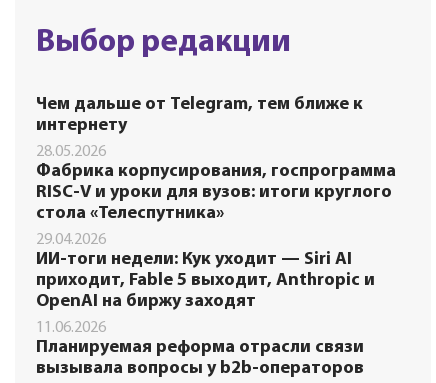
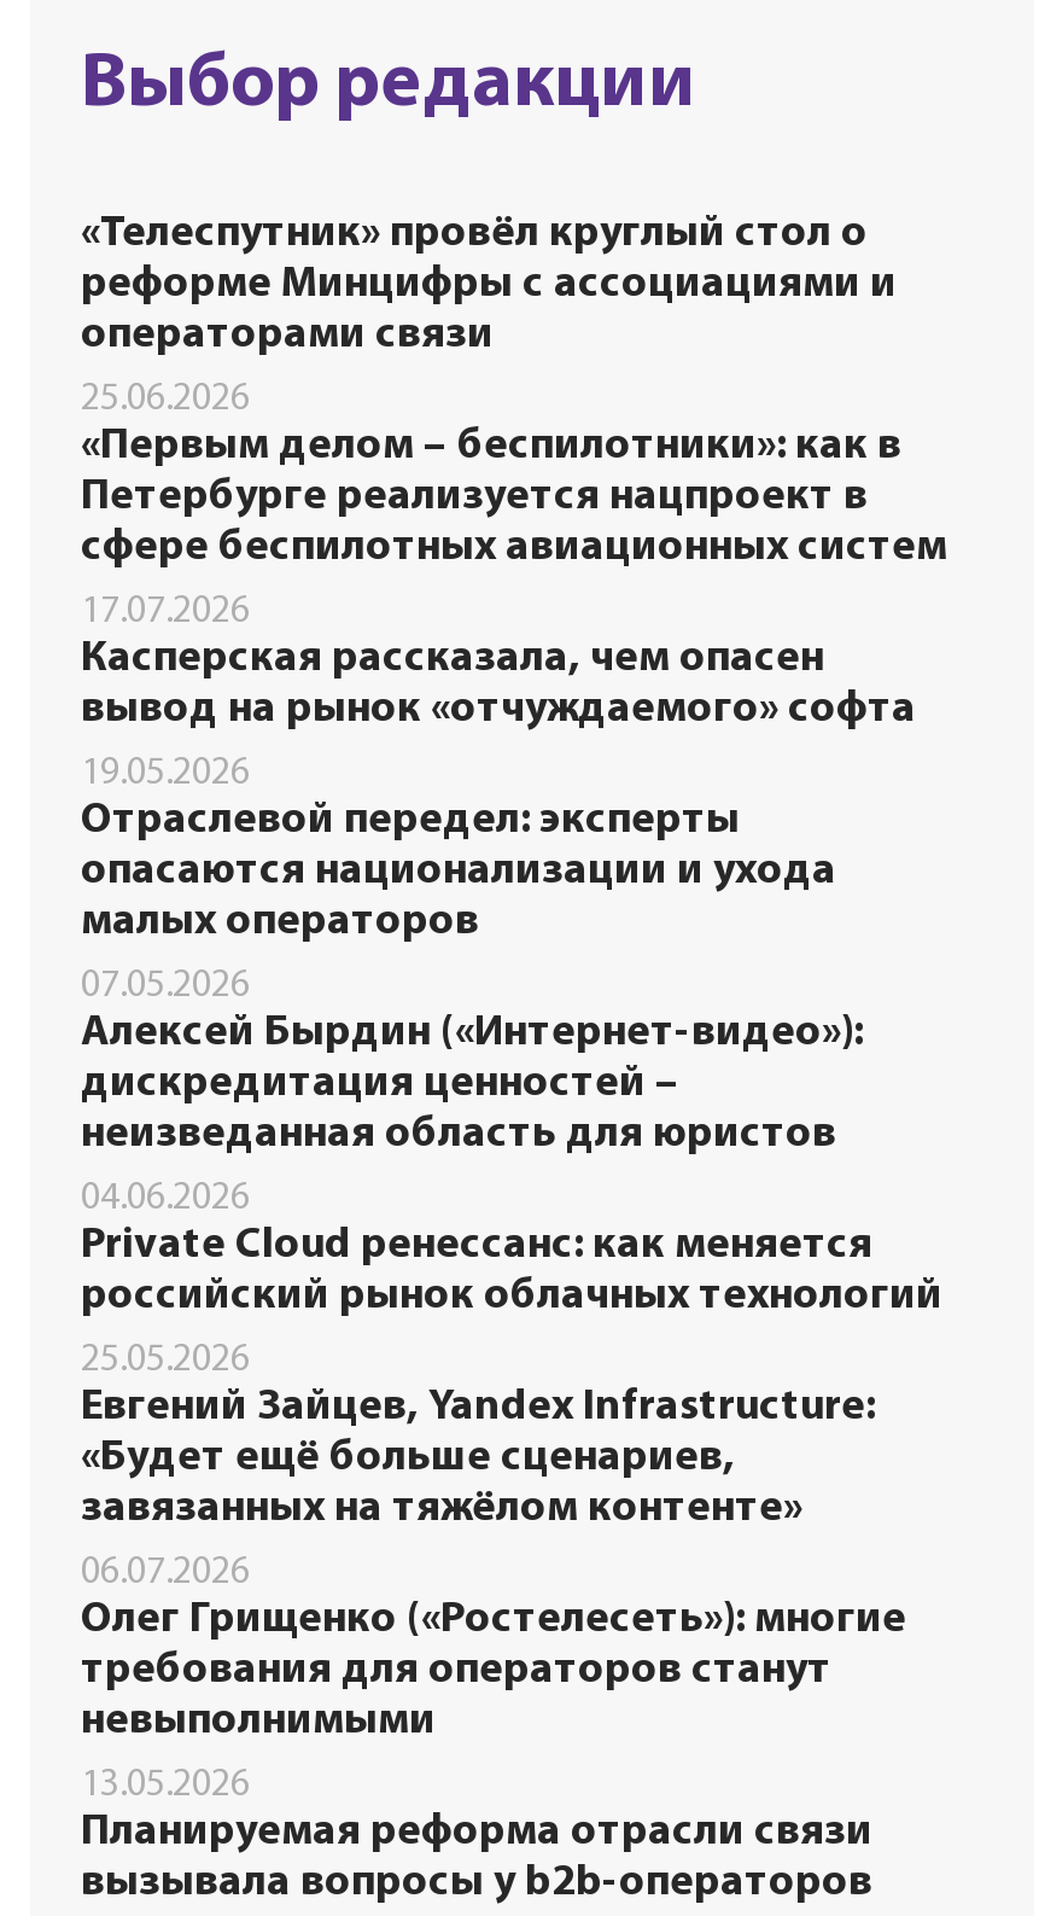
- Чем дальше от Telegram, тем ближе к
- интернету
- 28.05.2026
- Фабрика корпусирования, госпрограмма
- RISC-V и уроки для вузов: итоги круглого
- стола «Телеспутника»
- 29.04.2026
- ИИ-тоги недели: Кук уходит — Siri AI
- приходит, Fable 5 выходит, Anthropic и
- OpenAI на биржу заходят
- 11.06.2026
+ «Телеспутник» провёл круглый стол о
+ реформе Минцифры с ассоциациями и
+ операторами связи
+ 25.06.2026
+ «Первым делом – беспилотники»: как в
+ Петербурге реализуется нацпроект в
+ сфере беспилотных авиационных систем
+ 17.07.2026
+ Касперская рассказала, чем опасен
+ вывод на рынок «отчуждаемого» софта
+ 19.05.2026
+ Отраслевой передел: эксперты
+ опасаются национализации и ухода
+ малых операторов
+ 07.05.2026
+ Алексей Бырдин («Интернет-видео»):
+ дискредитация ценностей –
+ неизведанная область для юристов
+ 04.06.2026
+ Private Cloud ренессанс: как меняется
+ российский рынок облачных технологий
+ 25.05.2026
+ Евгений Зайцев, Yandex Infrastructure:
+ «Будет ещё больше сценариев,
+ завязанных на тяжёлом контенте»
+ 06.07.2026
+ Олег Грищенко («Ростелесеть»): многие
+ требования для операторов станут
+ невыполнимыми
+ 13.05.2026
